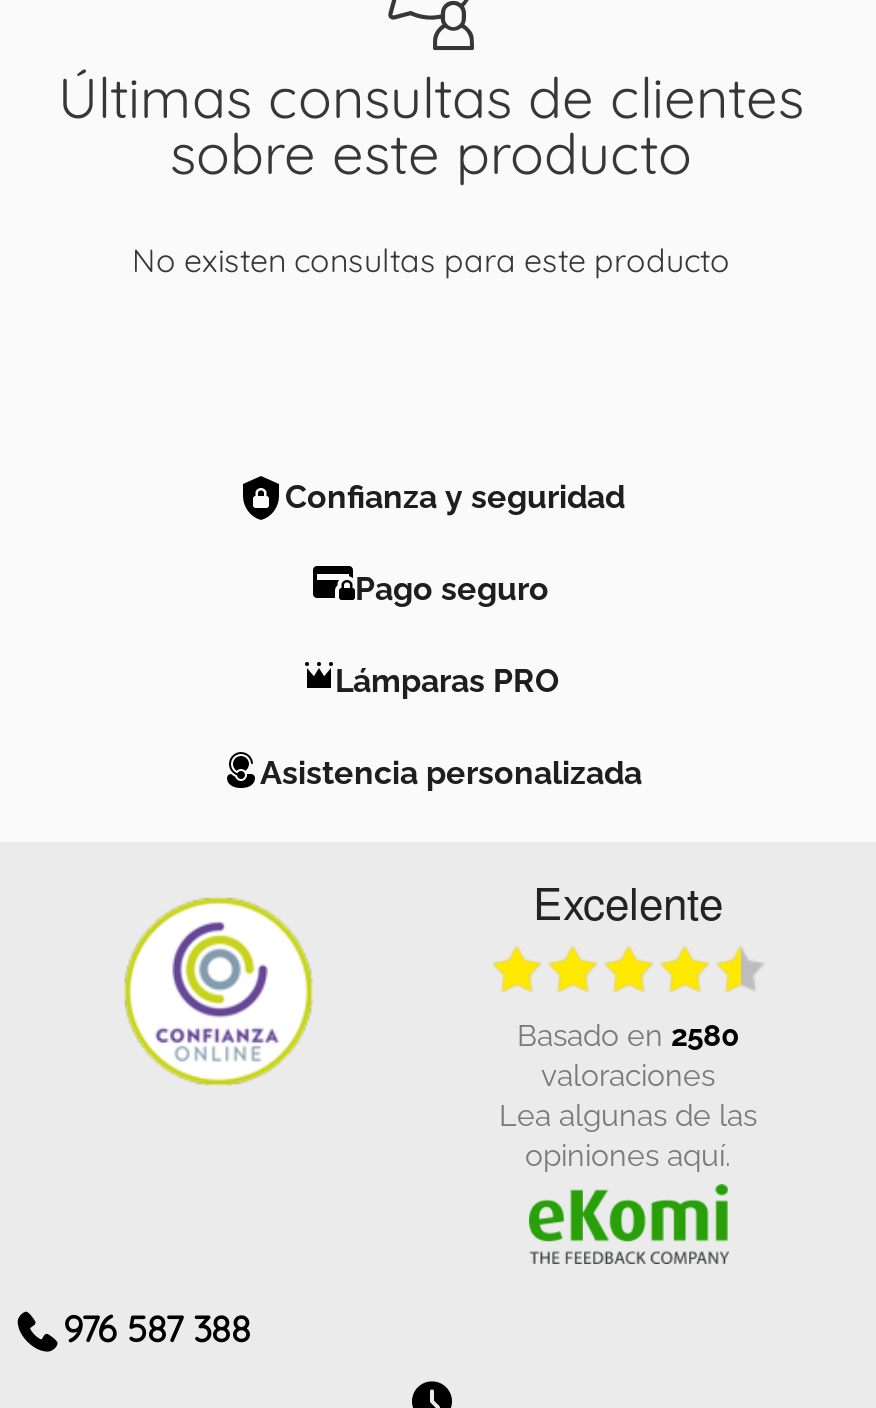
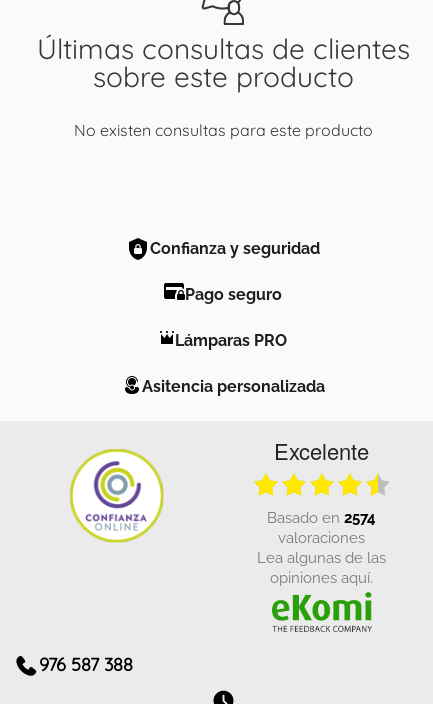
- Asistencia personalizada
+ Asitencia personalizada

- basado en 2580
+ basado en 2574
